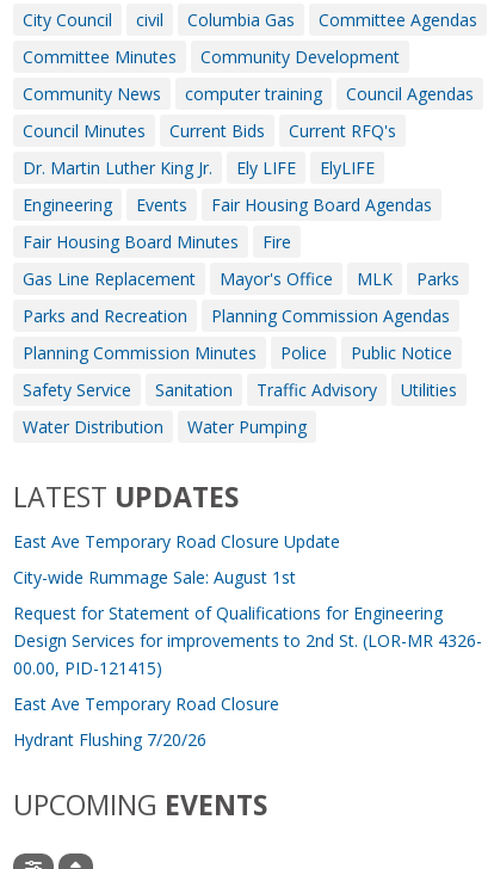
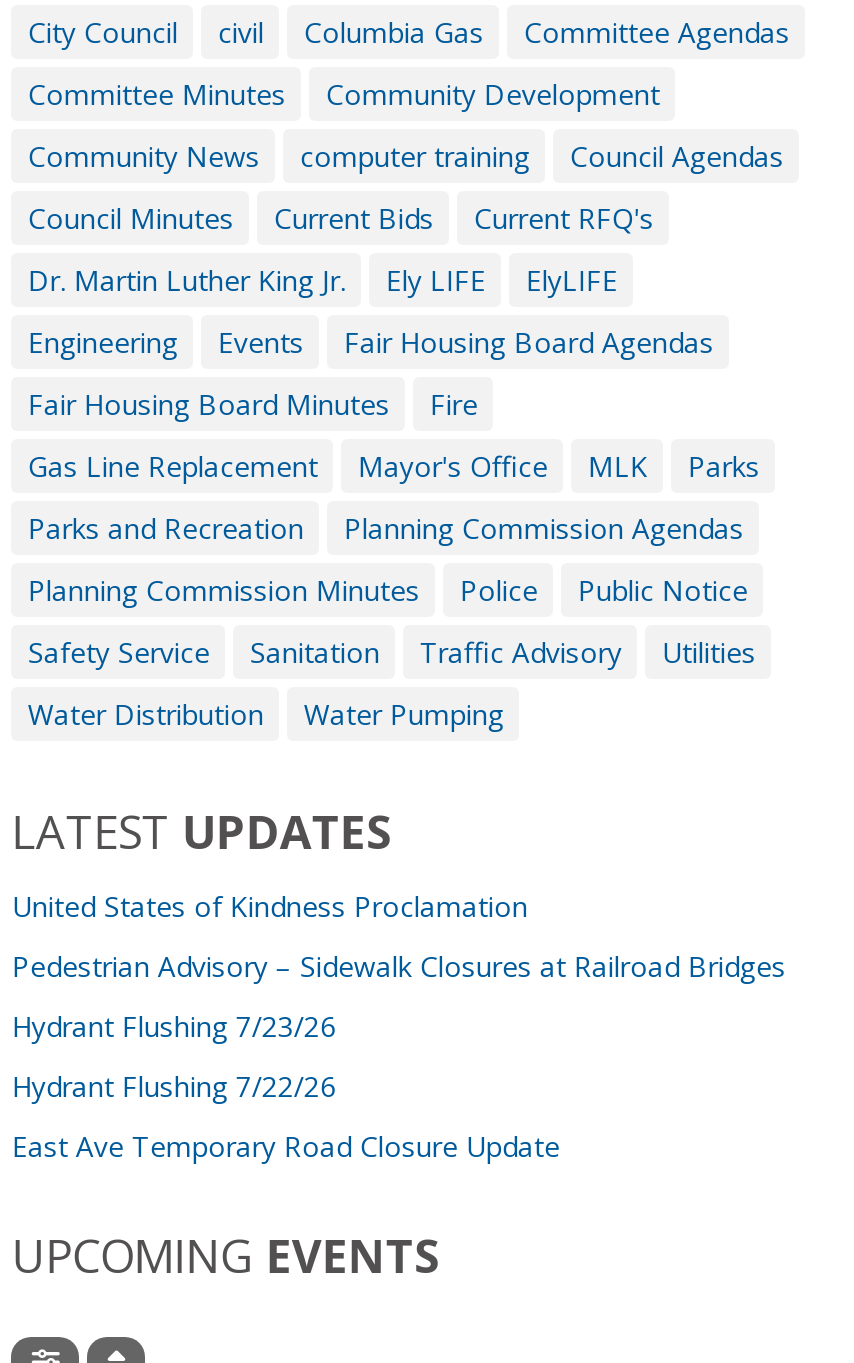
+ United States of Kindness Proclamation
+ Pedestrian Advisory – Sidewalk Closures at Railroad Bridges
+ Hydrant Flushing 7/23/26
+ Hydrant Flushing 7/22/26

moved down: East Ave Temporary Road Closure Update

- City-wide Rummage Sale: August 1st
- Request for Statement of Qualifications for Engineering
- Design Services for improvements to 2nd St. (LOR-MR 4326-
- 00.00, PID-121415)
- East Ave Temporary Road Closure
- Hydrant Flushing 7/20/26
